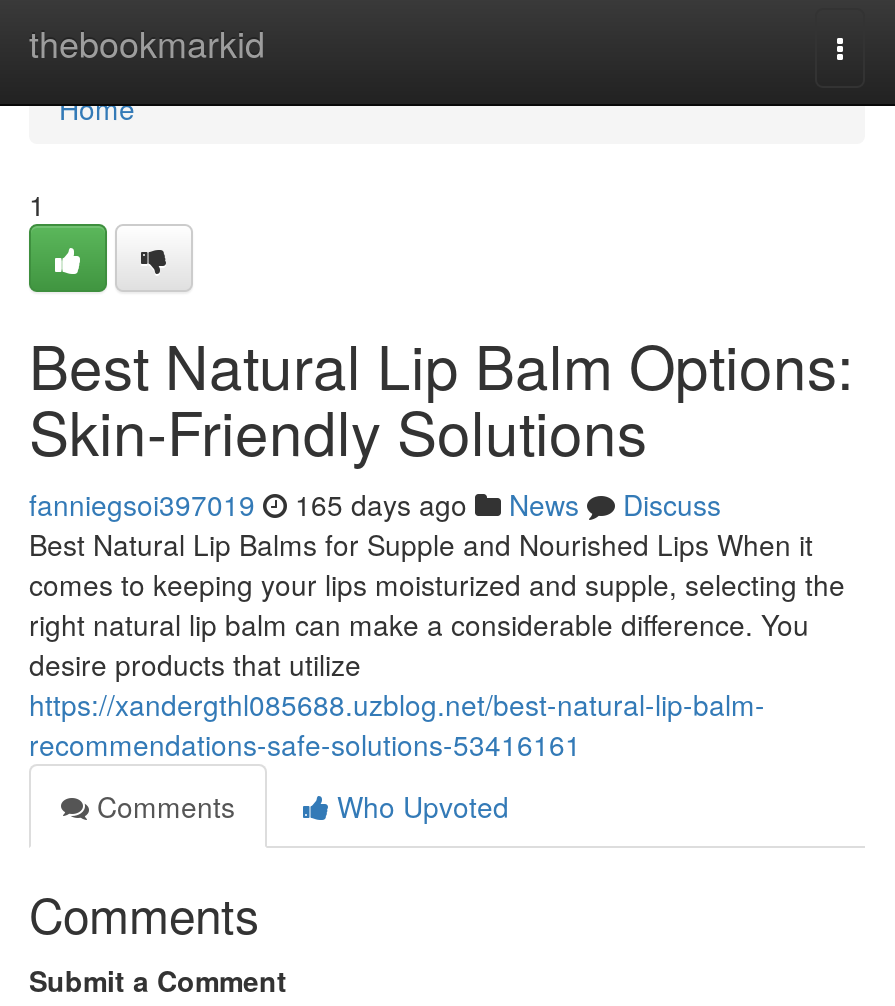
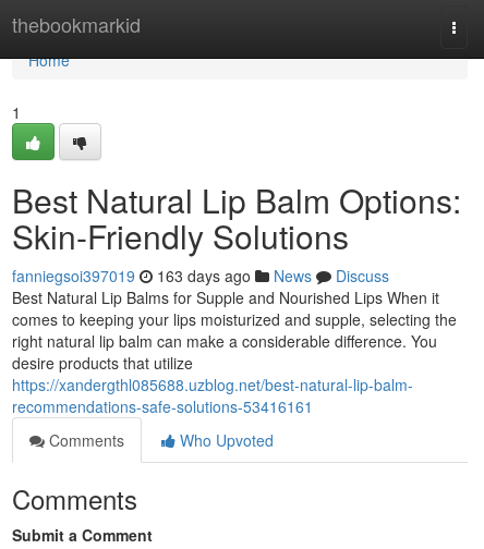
- fanniegsoi397019 165 days ago News Discuss
+ fanniegsoi397019 163 days ago News Discuss
